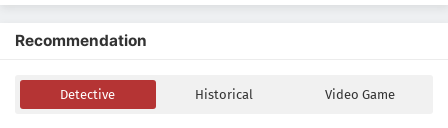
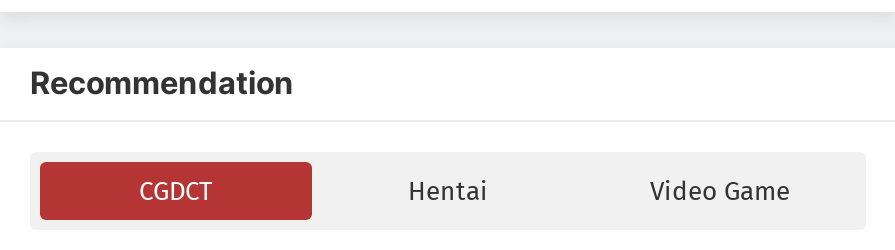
- Detective
- Historical
+ CGDCT
+ Hentai
